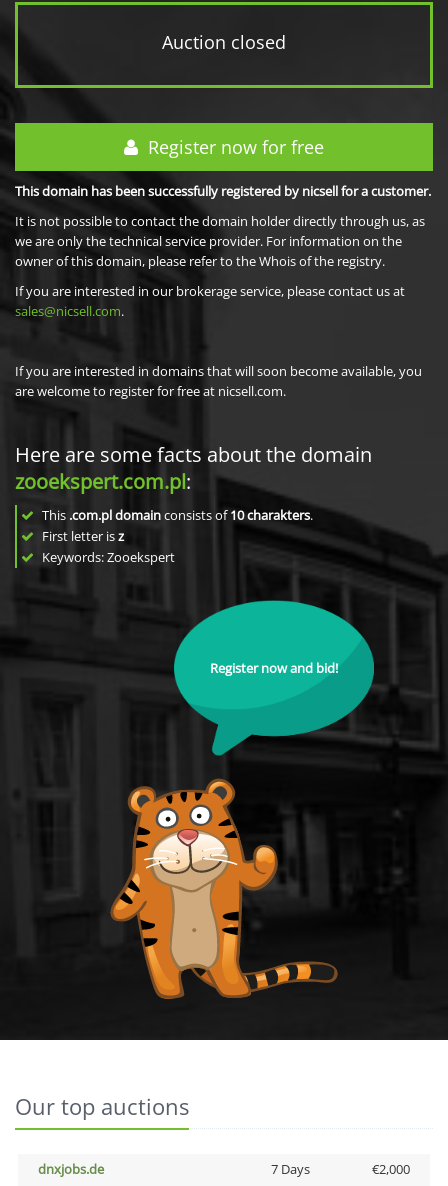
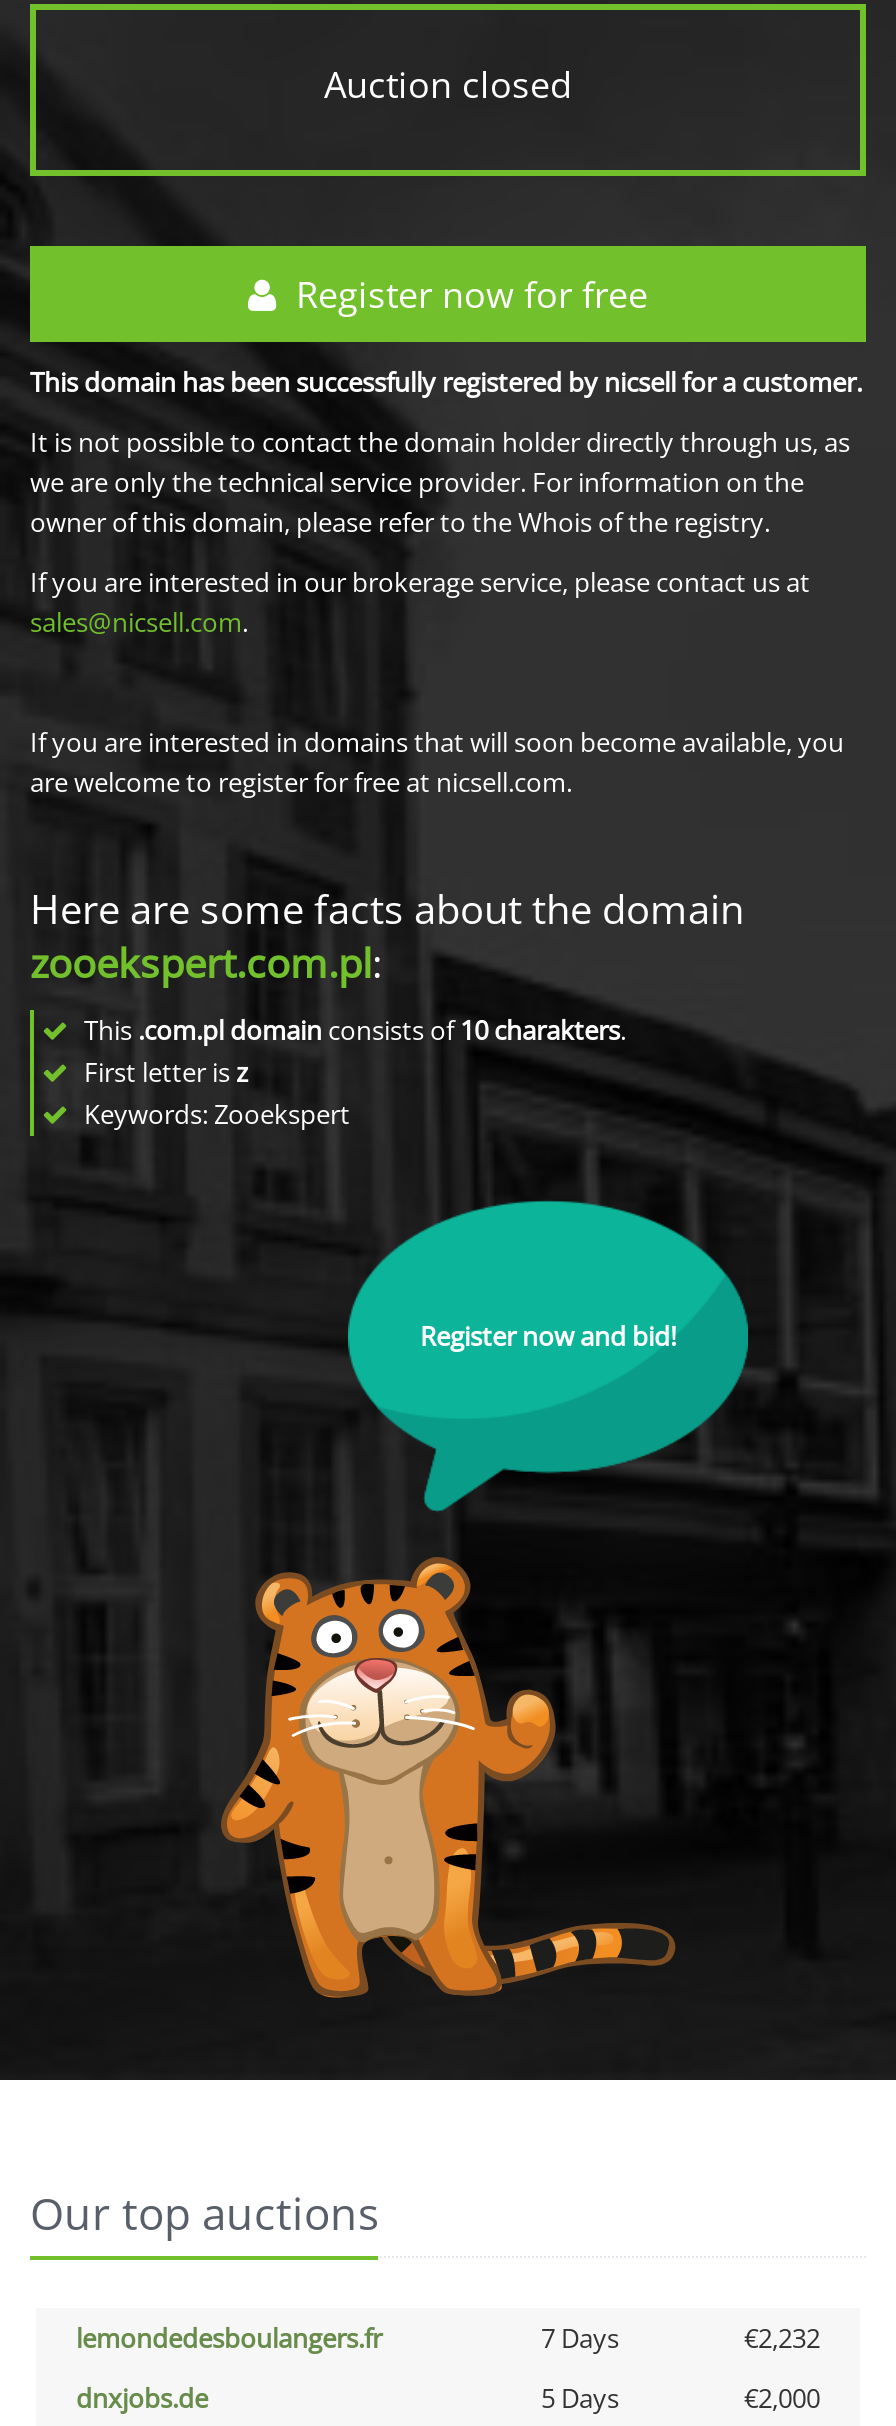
+ lemondedesboulangers.fr
+ 7 Days
+ €2,232

- 7 Days
+ 5 Days
